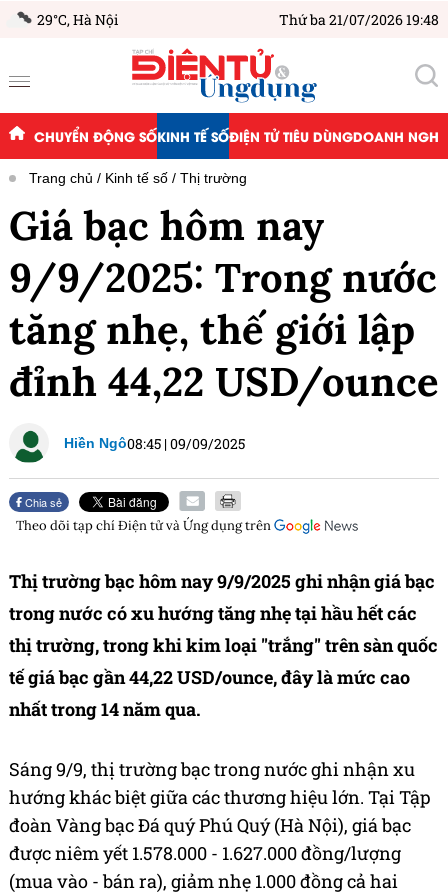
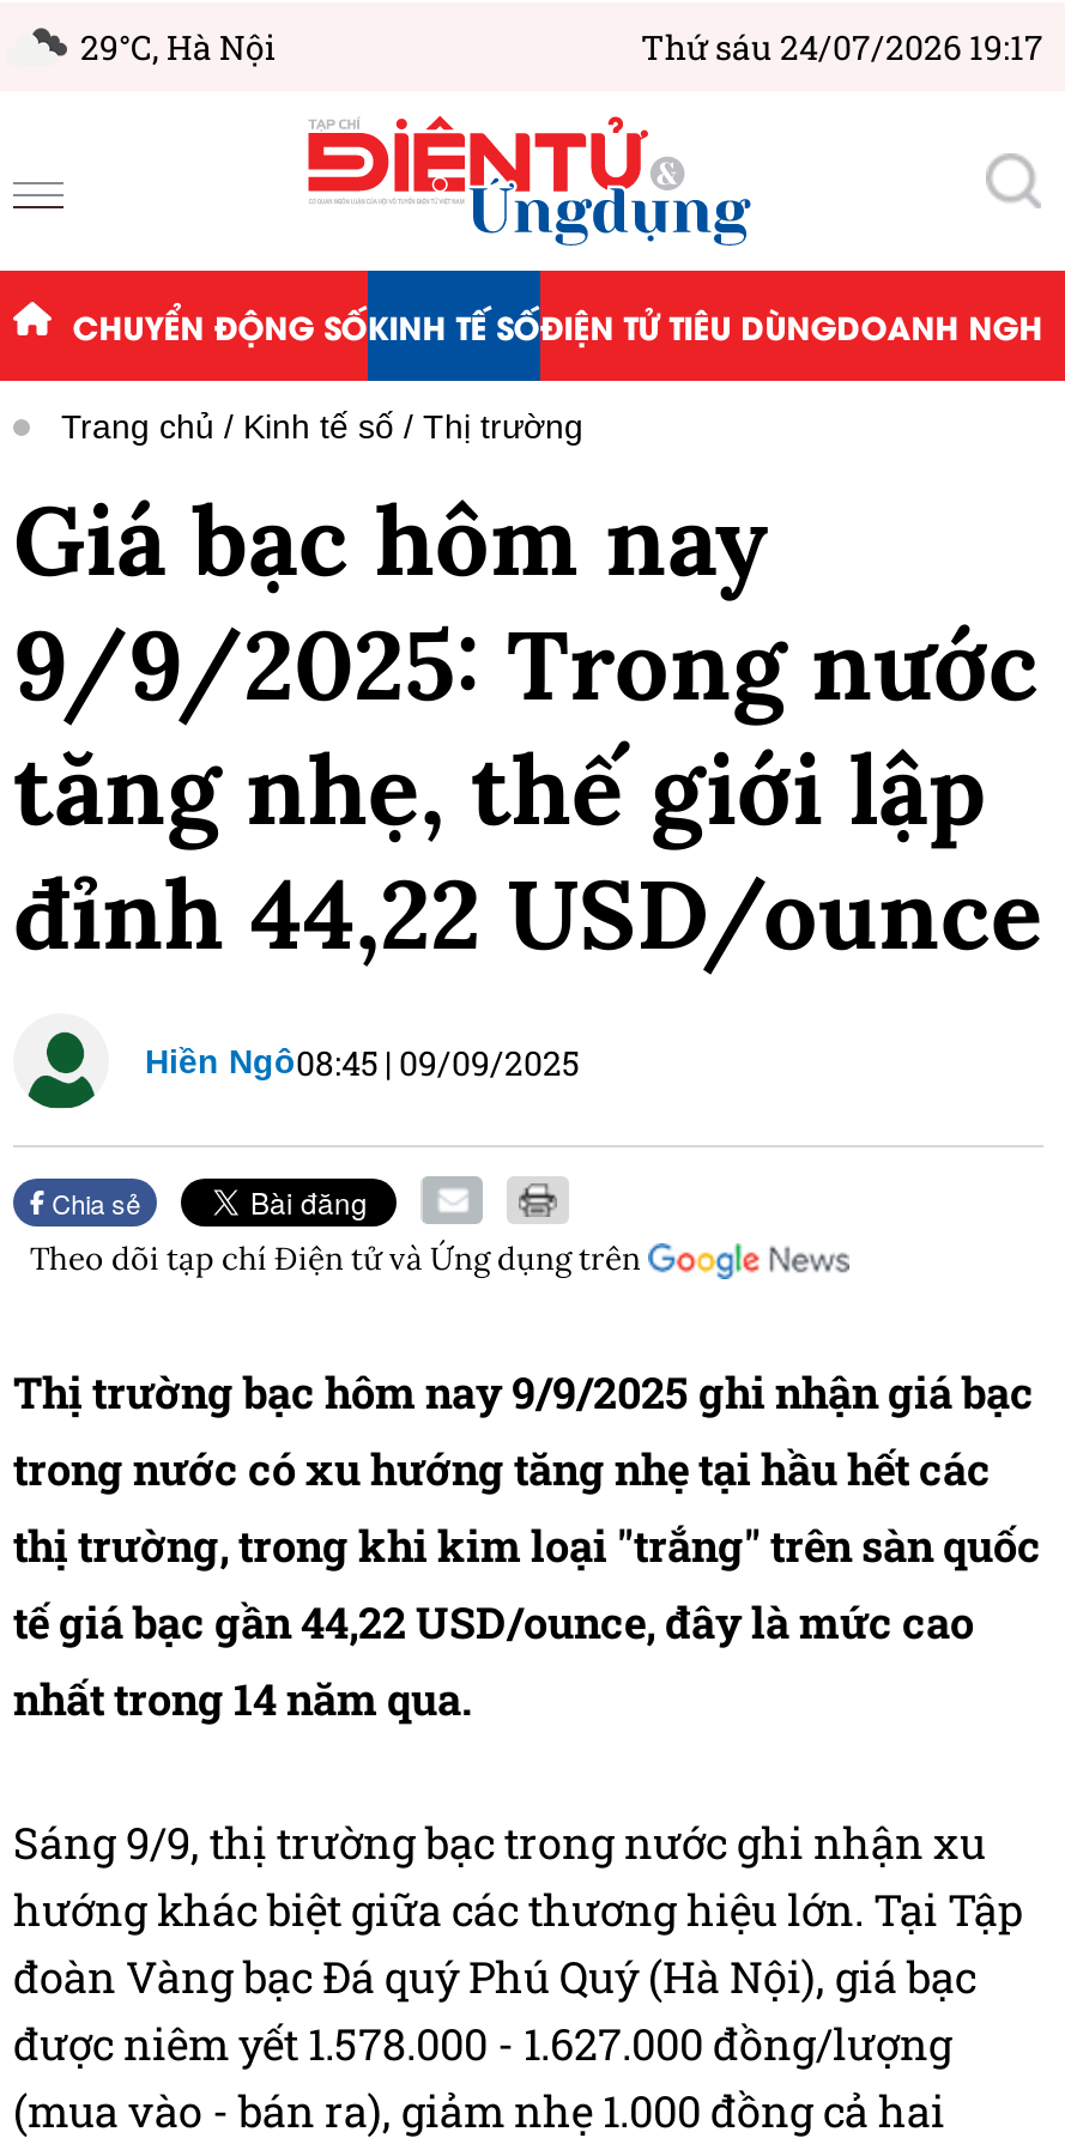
- Thứ ba 21/07/2026 19:48
+ Thứ sáu 24/07/2026 19:17
